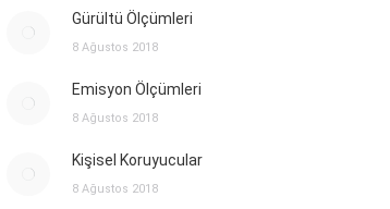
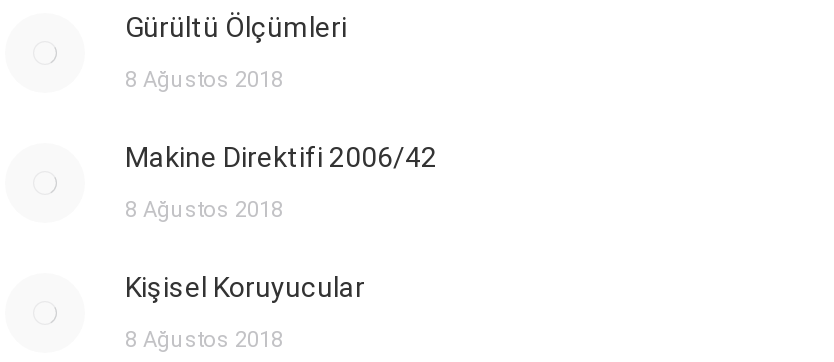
- Emisyon Ölçümleri
+ Makine Direktifi 2006/42
